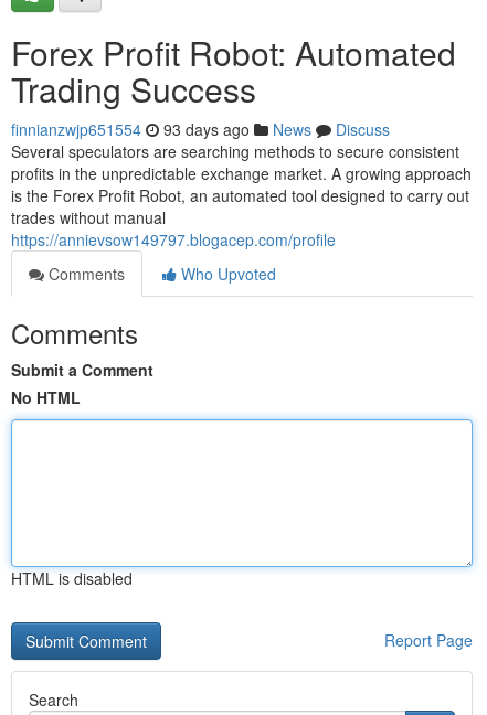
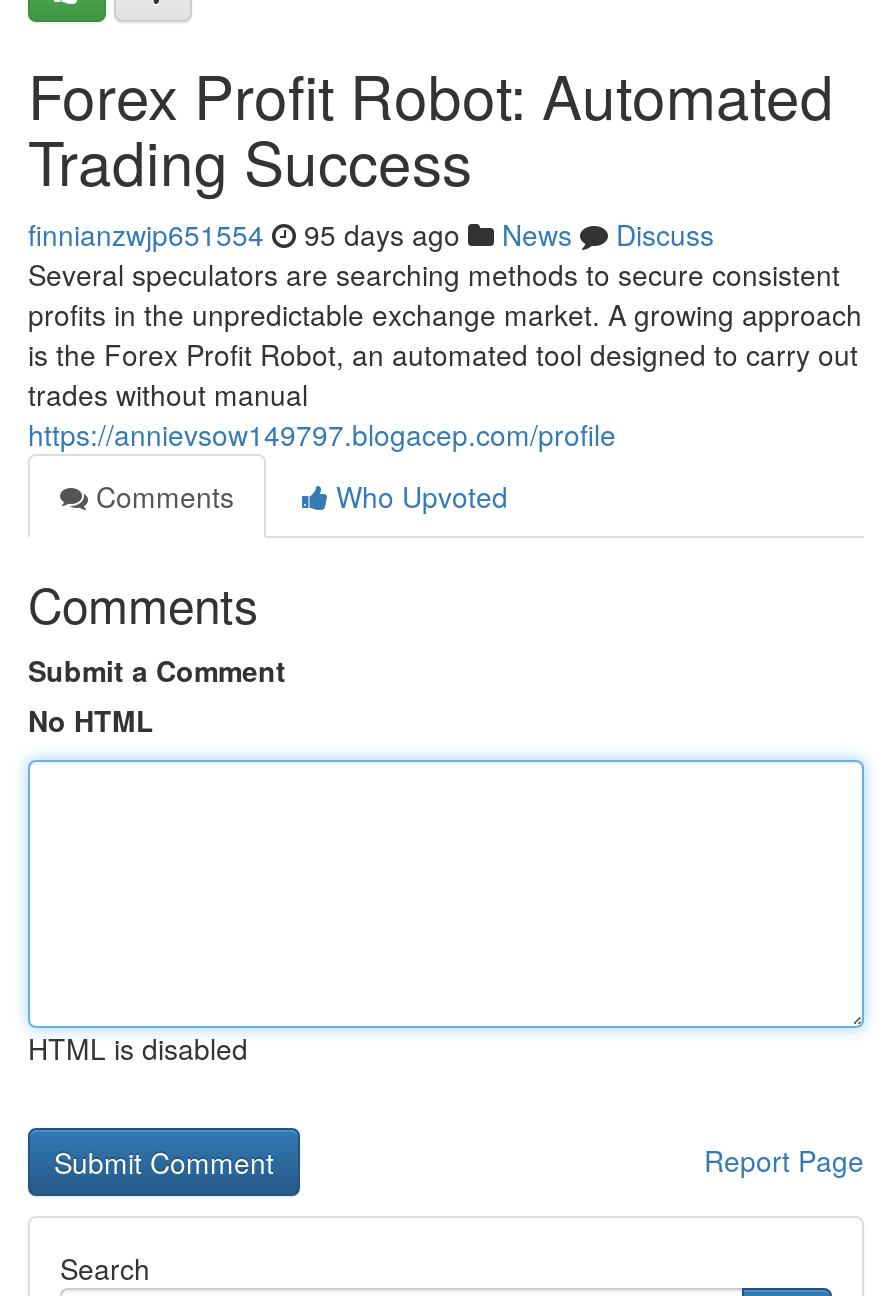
- finnianzwjp651554 93 days ago News Discuss
+ finnianzwjp651554 95 days ago News Discuss
